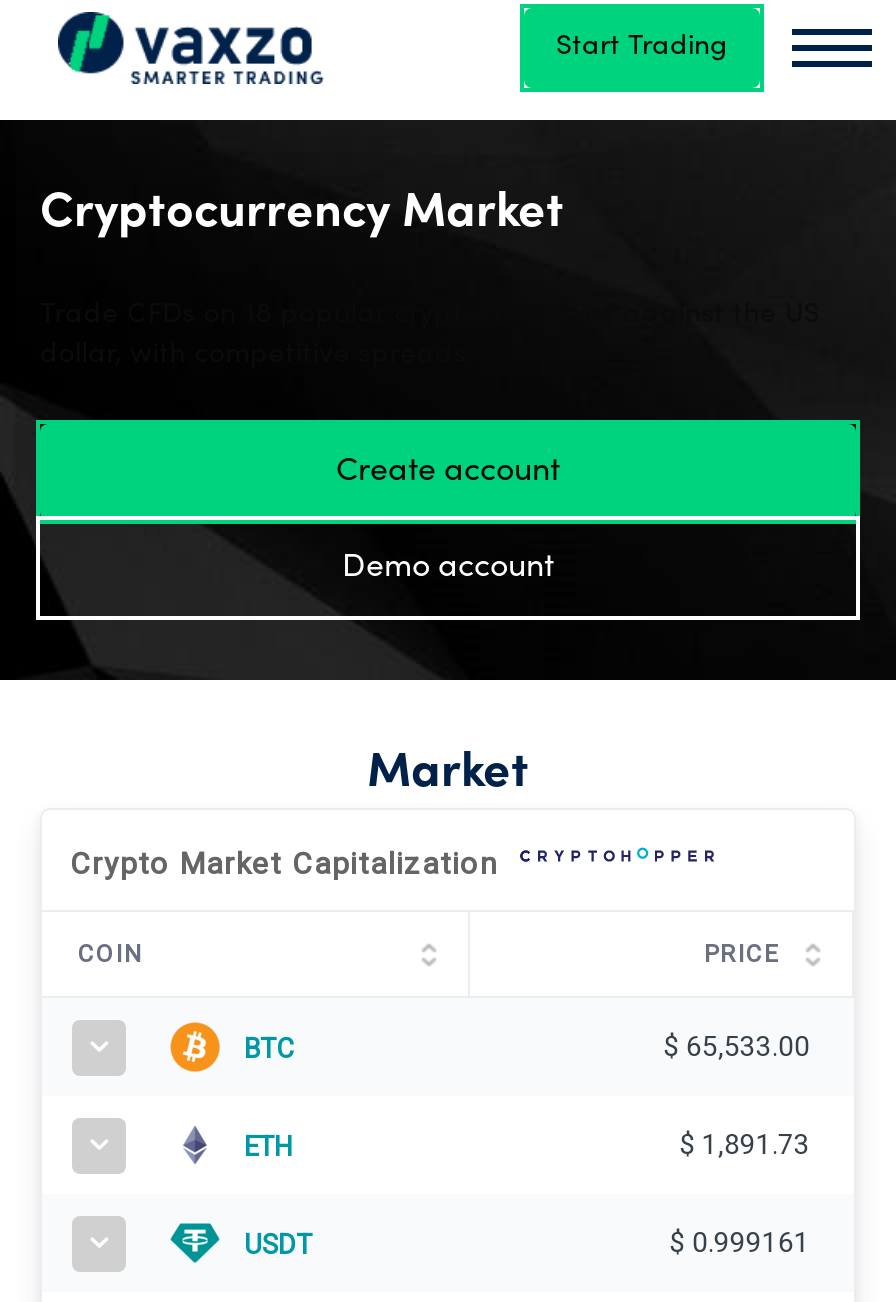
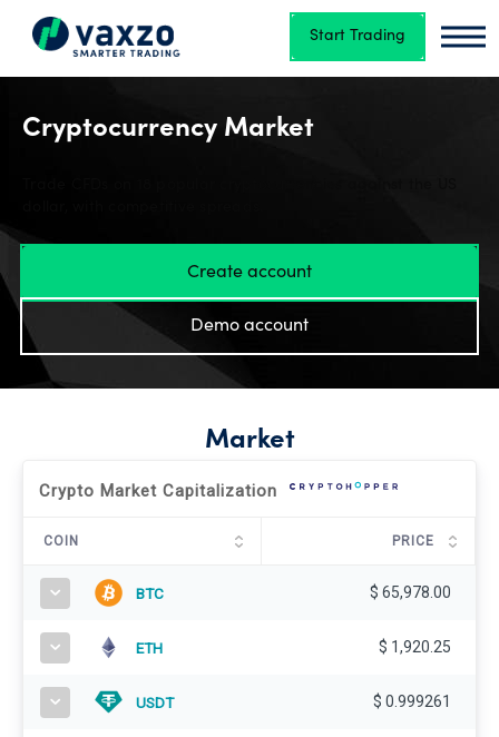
- $65,533.00
+ $65,978.00

- $1,891.73
+ $1,920.25

- $0.999161
+ $0.999261
